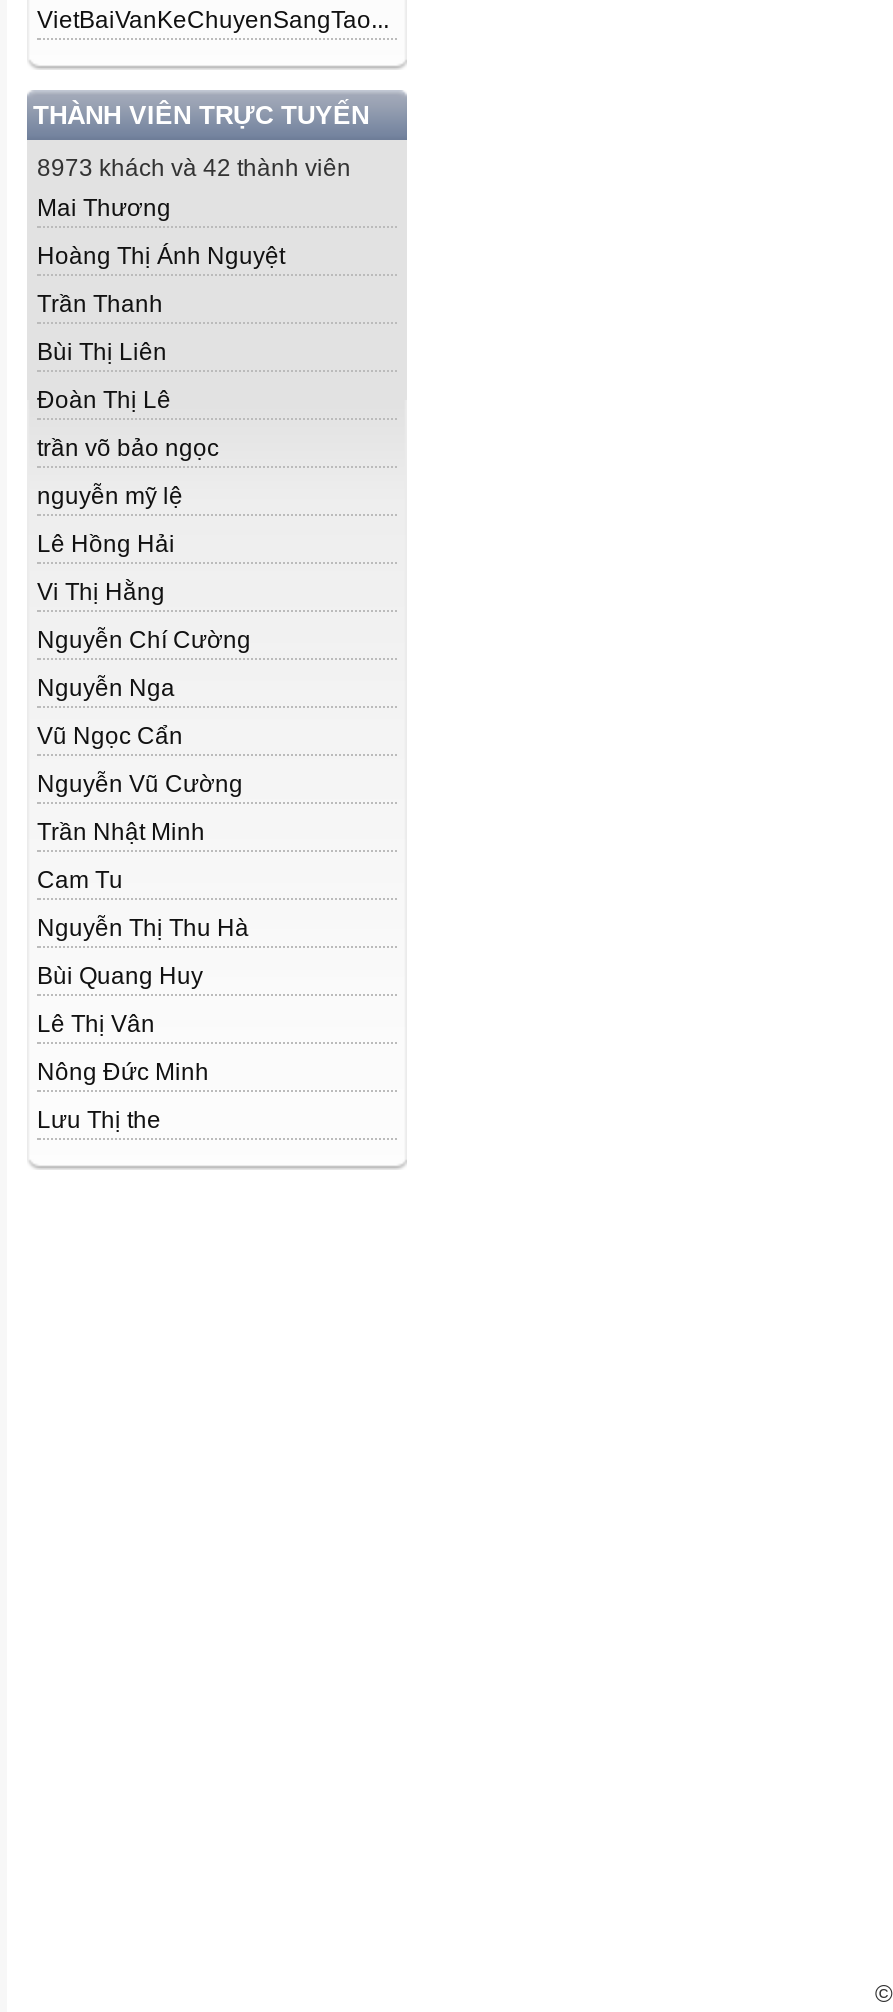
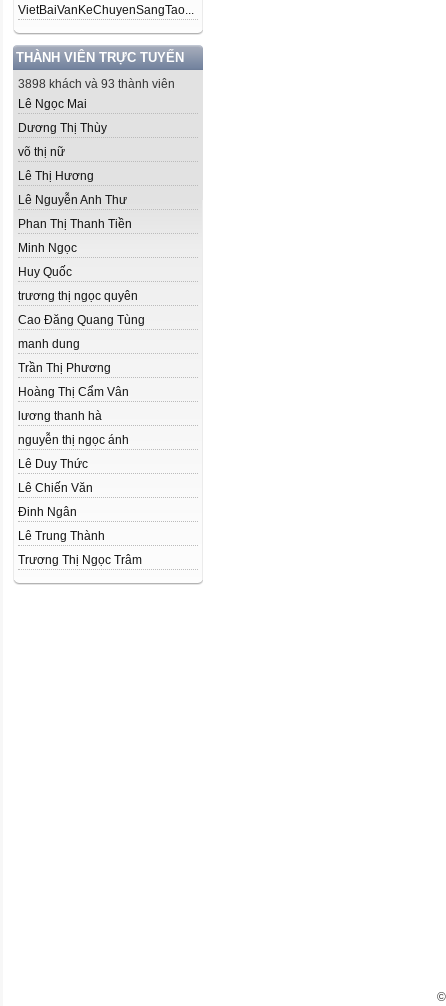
- 8973 khách và 42 thành viên
- Mai Thương
+ 3898 khách và 93 thành viên
+ Lê Ngọc Mai

- Hoàng Thị Ánh Nguyệt
+ Dương Thị Thùy

- Trần Thanh
+ võ thị nữ

- Bùi Thị Liên
+ Lê Thị Hương

- Đoàn Thị Lê
+ Lê Nguyễn Anh Thư

- trần võ bảo ngọc
+ Phan Thị Thanh Tiền

- nguyễn mỹ lệ
+ Minh Ngọc

- Lê Hồng Hải
+ Huy Quốc

- Vi Thị Hằng
+ trương thị ngọc quyên

- Nguyễn Chí Cường
+ Cao Đăng Quang Tùng

- Nguyễn Nga
+ manh dung

- Vũ Ngọc Cẩn
+ Trần Thị Phương

- Nguyễn Vũ Cường
+ Hoàng Thị Cẩm Vân

- Trần Nhật Minh
+ lương thanh hà

- Cam Tu
+ nguyễn thị ngọc ánh

- Nguyễn Thị Thu Hà
+ Lê Duy Thức

- Bùi Quang Huy
+ Lê Chiến Văn

- Lê Thị Vân
+ Đinh Ngân

- Nông Đức Minh
+ Lê Trung Thành

- Lưu Thị the
+ Trương Thị Ngọc Trâm
